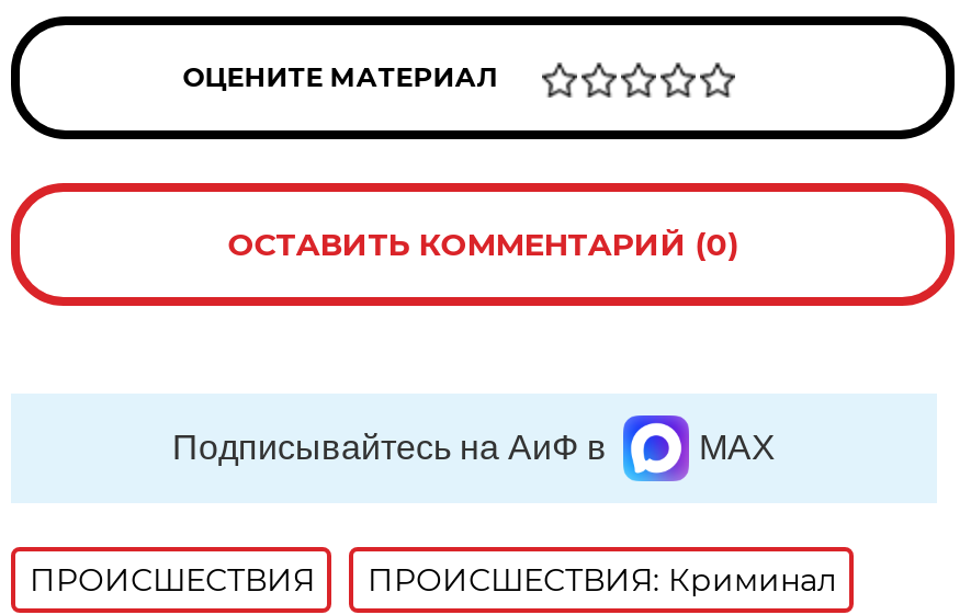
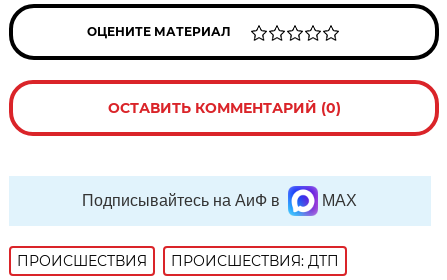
- ПРОИСШЕСТВИЯ: Криминал
+ ПРОИСШЕСТВИЯ: ДТП
